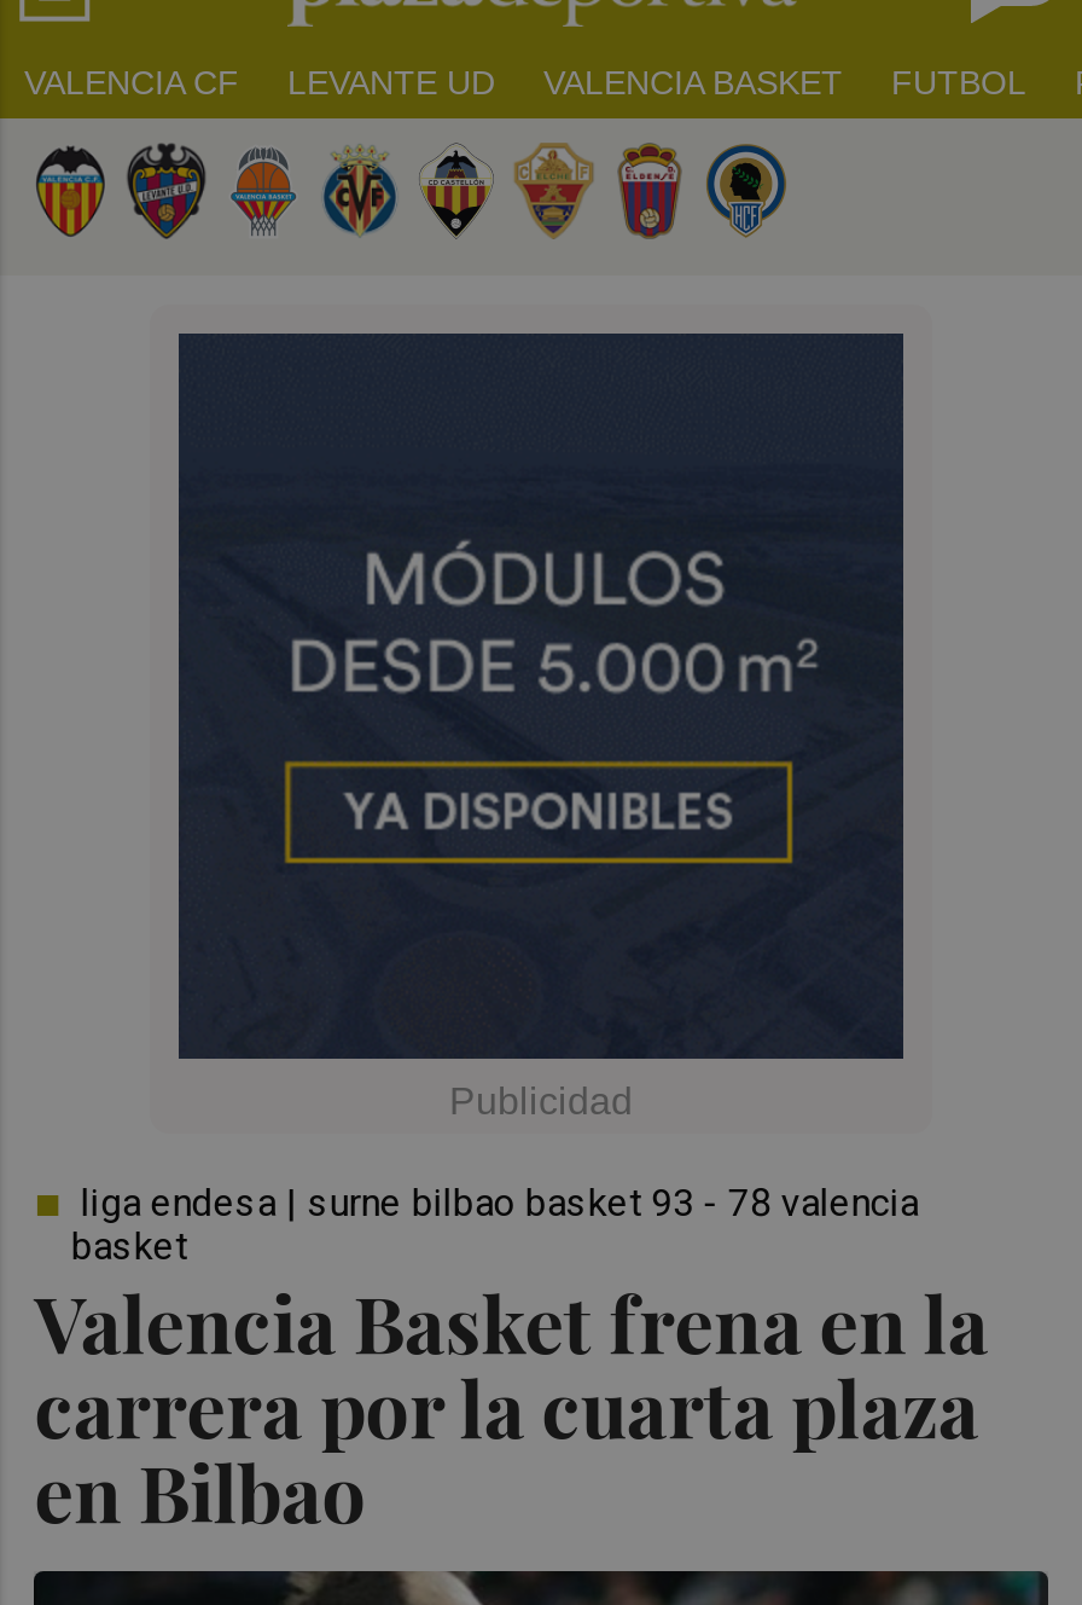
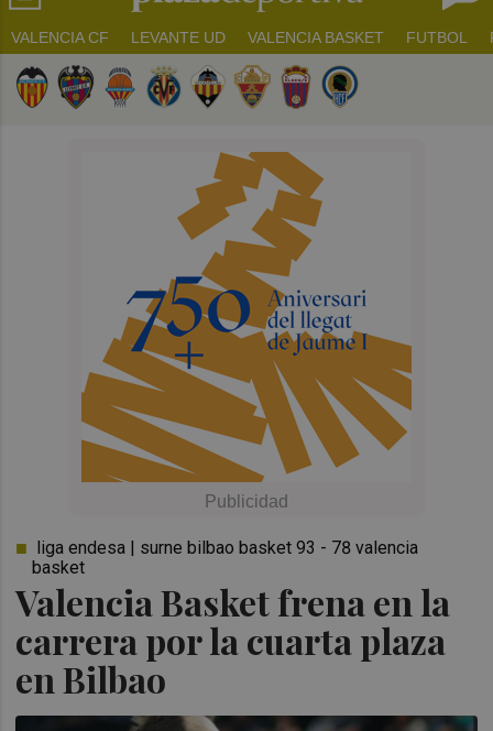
- [image]
+ [image]
